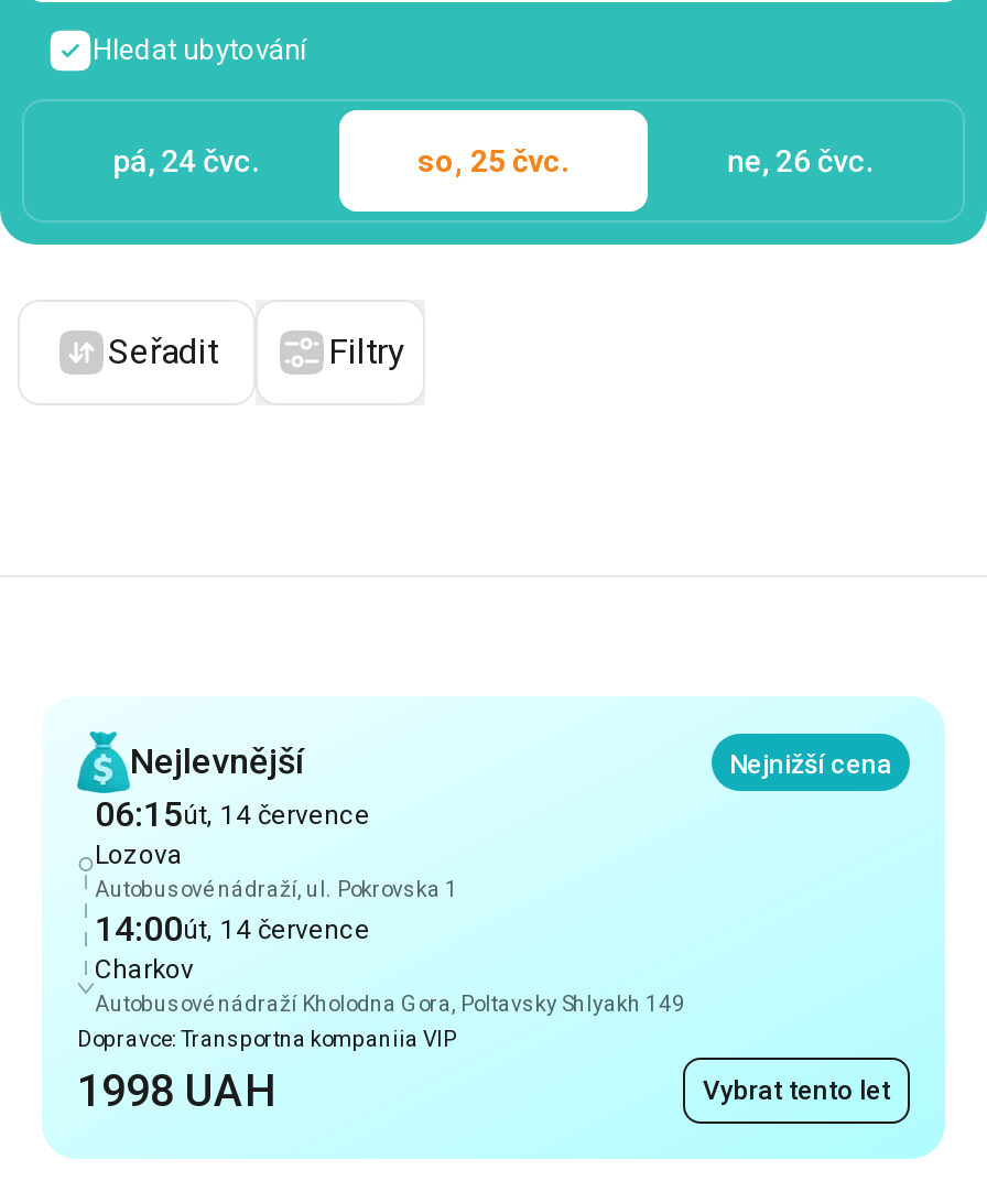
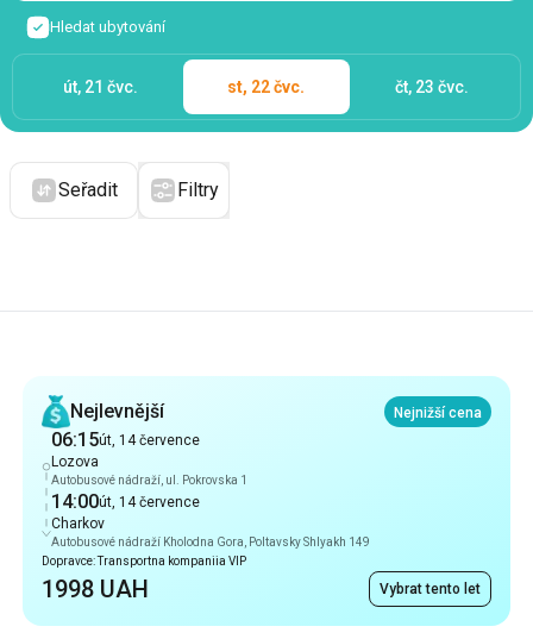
- pá, 24 čvc.
+ út, 21 čvc.

- so, 25 čvc.
+ st, 22 čvc.

- ne, 26 čvc.
+ čt, 23 čvc.
